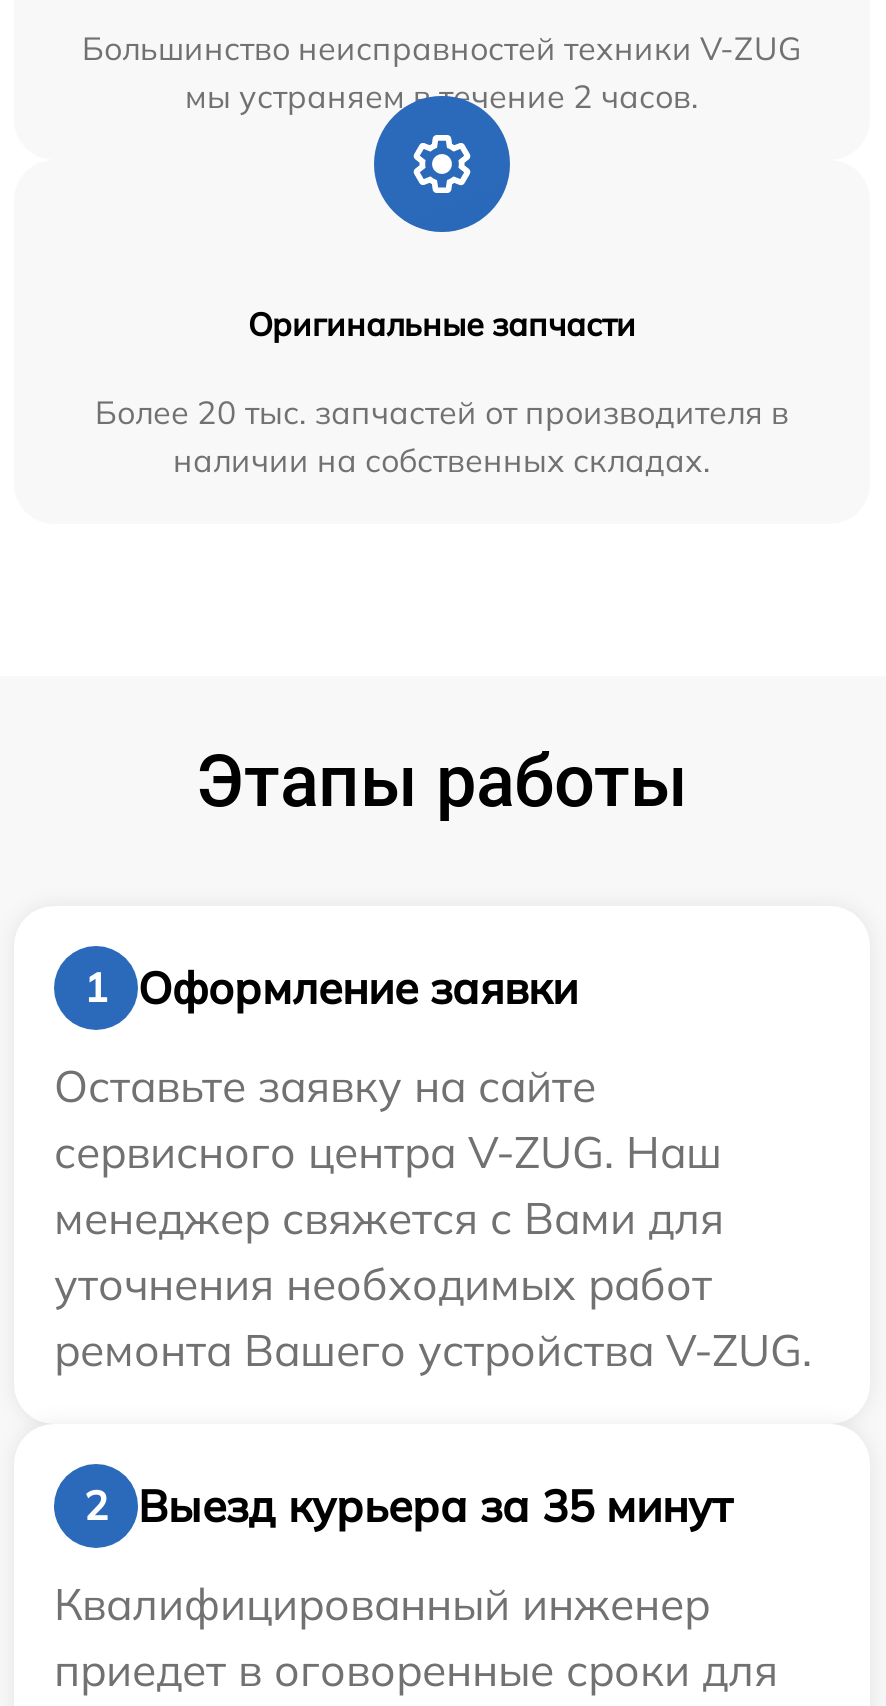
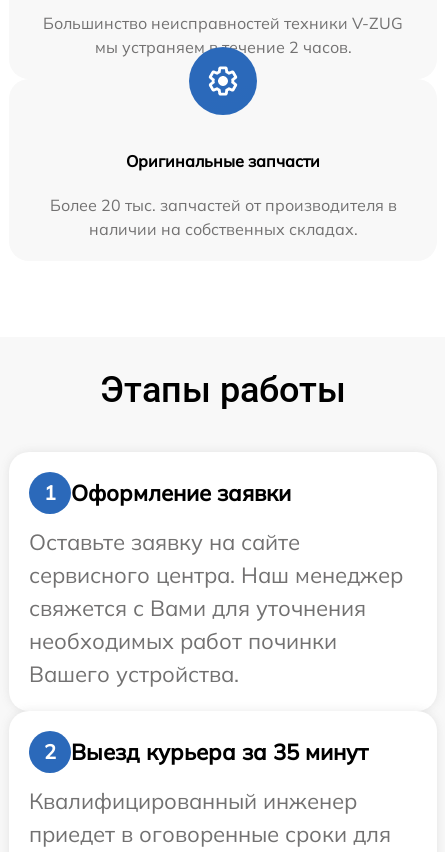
- сервисного центра V-ZUG. Наш
- менеджер свяжется с Вами для
- уточнения необходимых работ
- ремонта Вашего устройства V-ZUG.
+ сервисного центра. Наш менеджер
+ свяжется с Вами для уточнения
+ необходимых работ починки
+ Вашего устройства.
